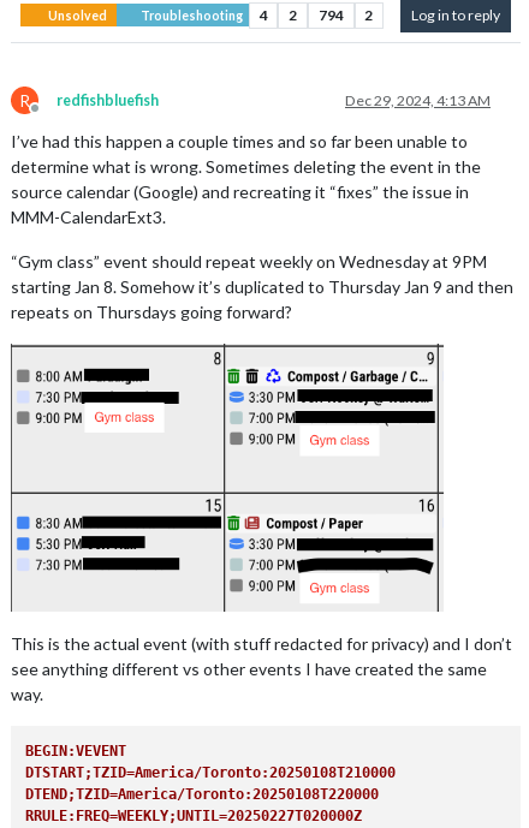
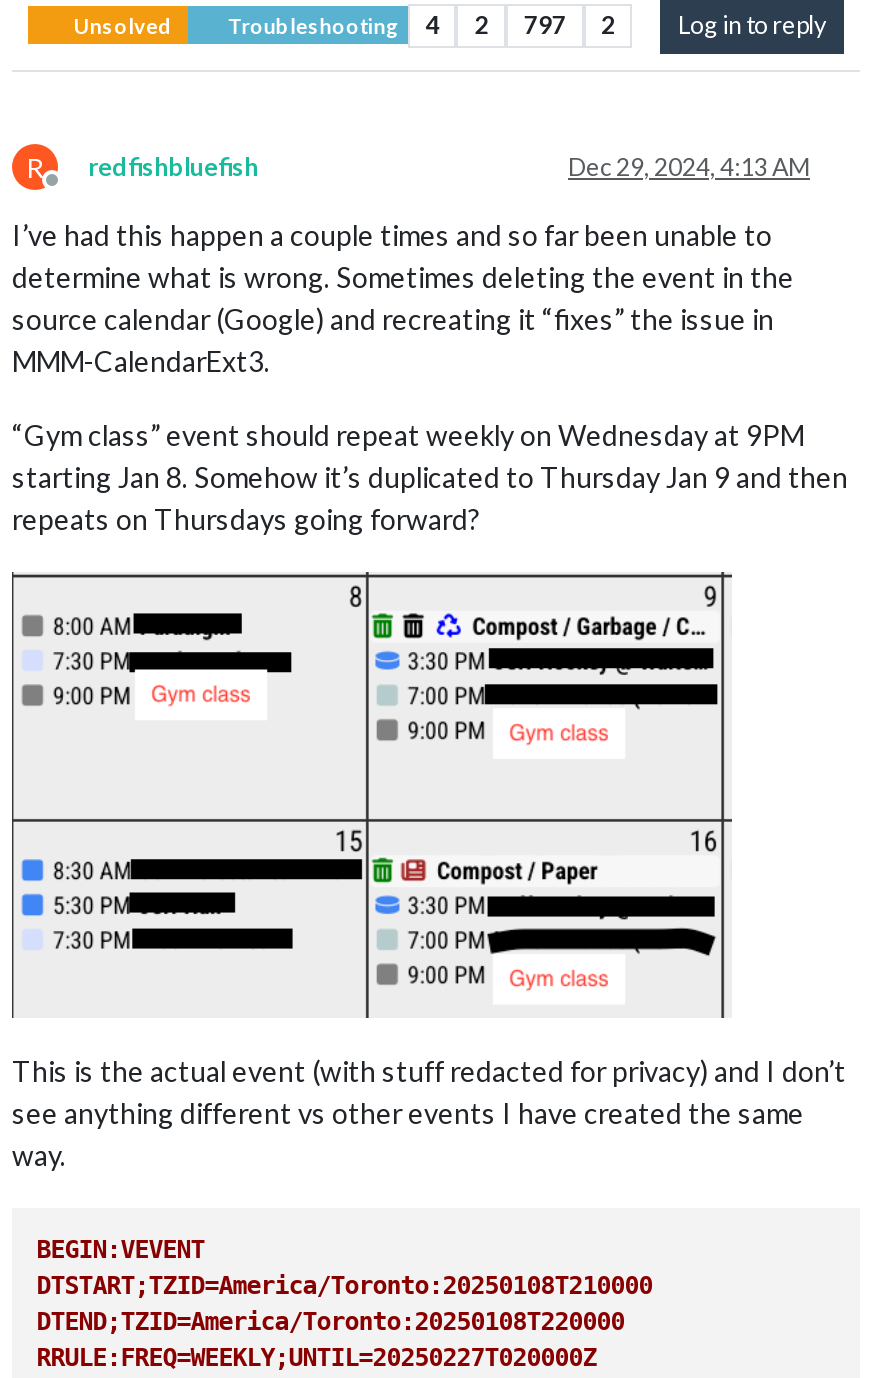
- Troubleshooting 4 2 794 2
+ Troubleshooting 4 2 797 2
